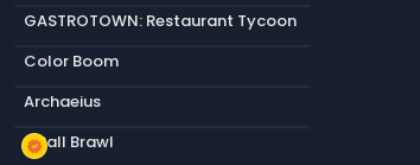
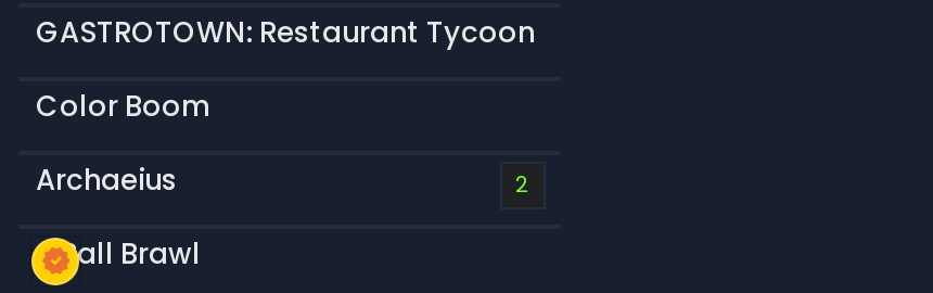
+ 2
